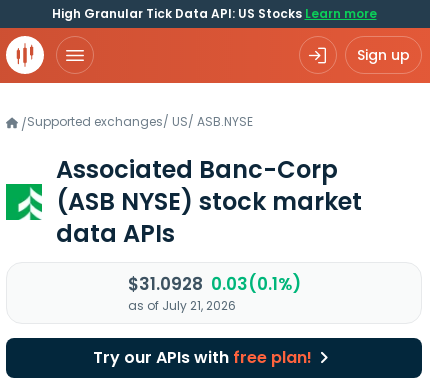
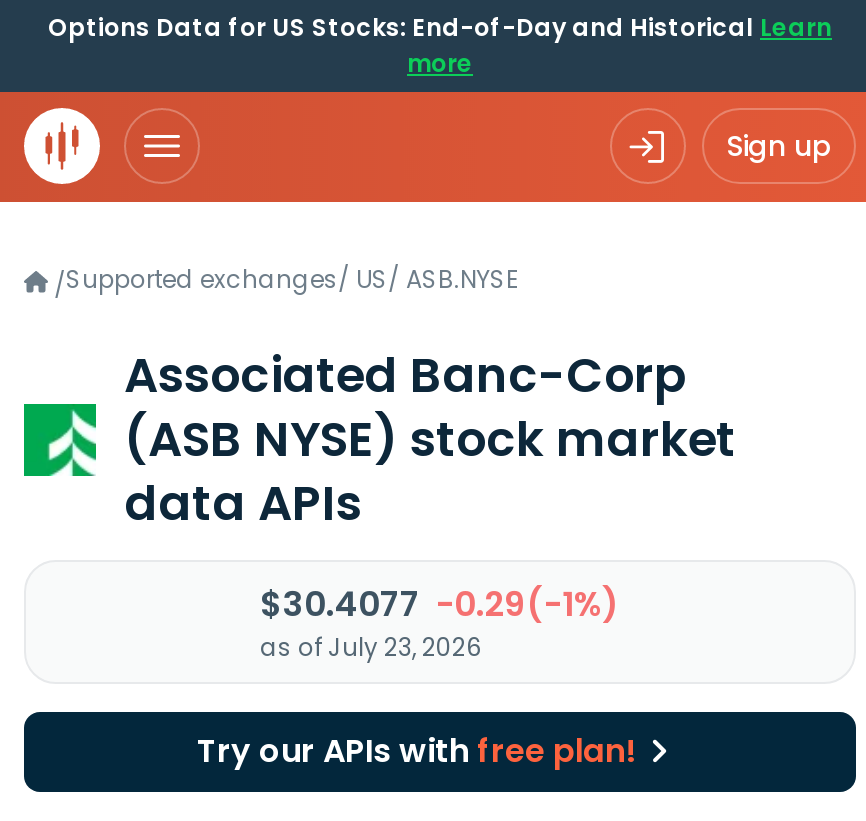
- High Granular Tick Data API: US Stocks Learn more
+ Options Data for US Stocks: End-of-Day and Historical Learn
+ more

- $31.0928 0.03(0.1%)
+ $30.4077 -0.29(-1%)

- as of July 21, 2026
+ as of July 23, 2026
